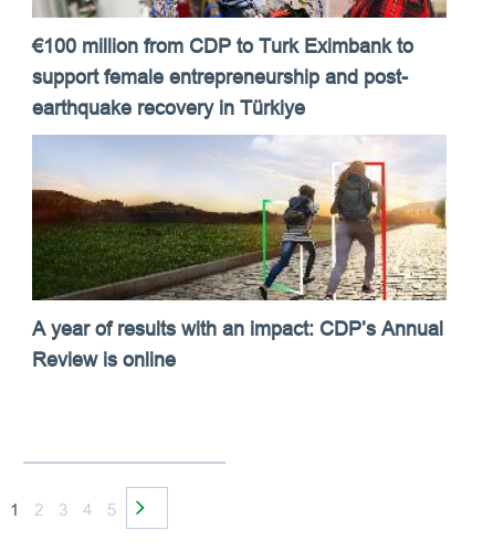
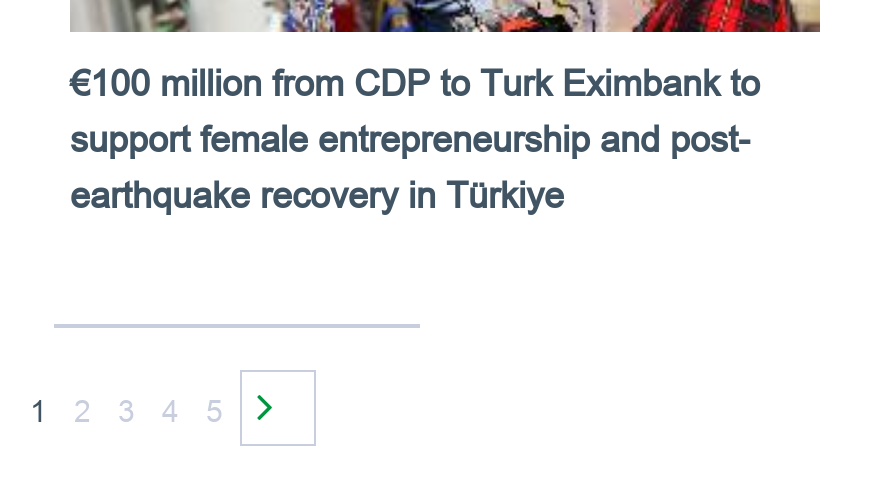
- [image]
- A year of results with an impact: CDP’s Annual
- Review is online
